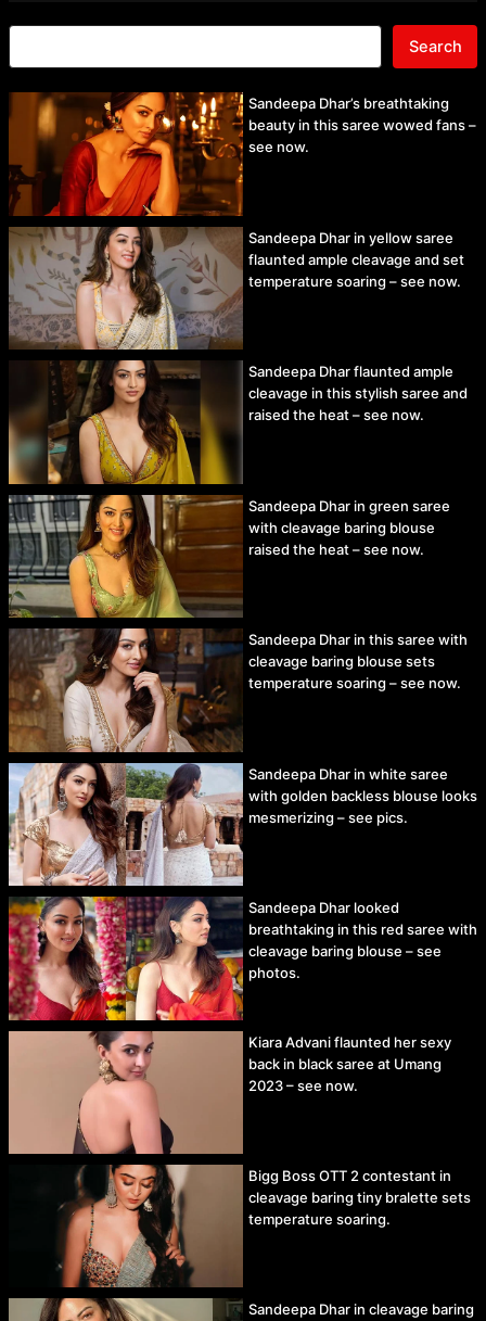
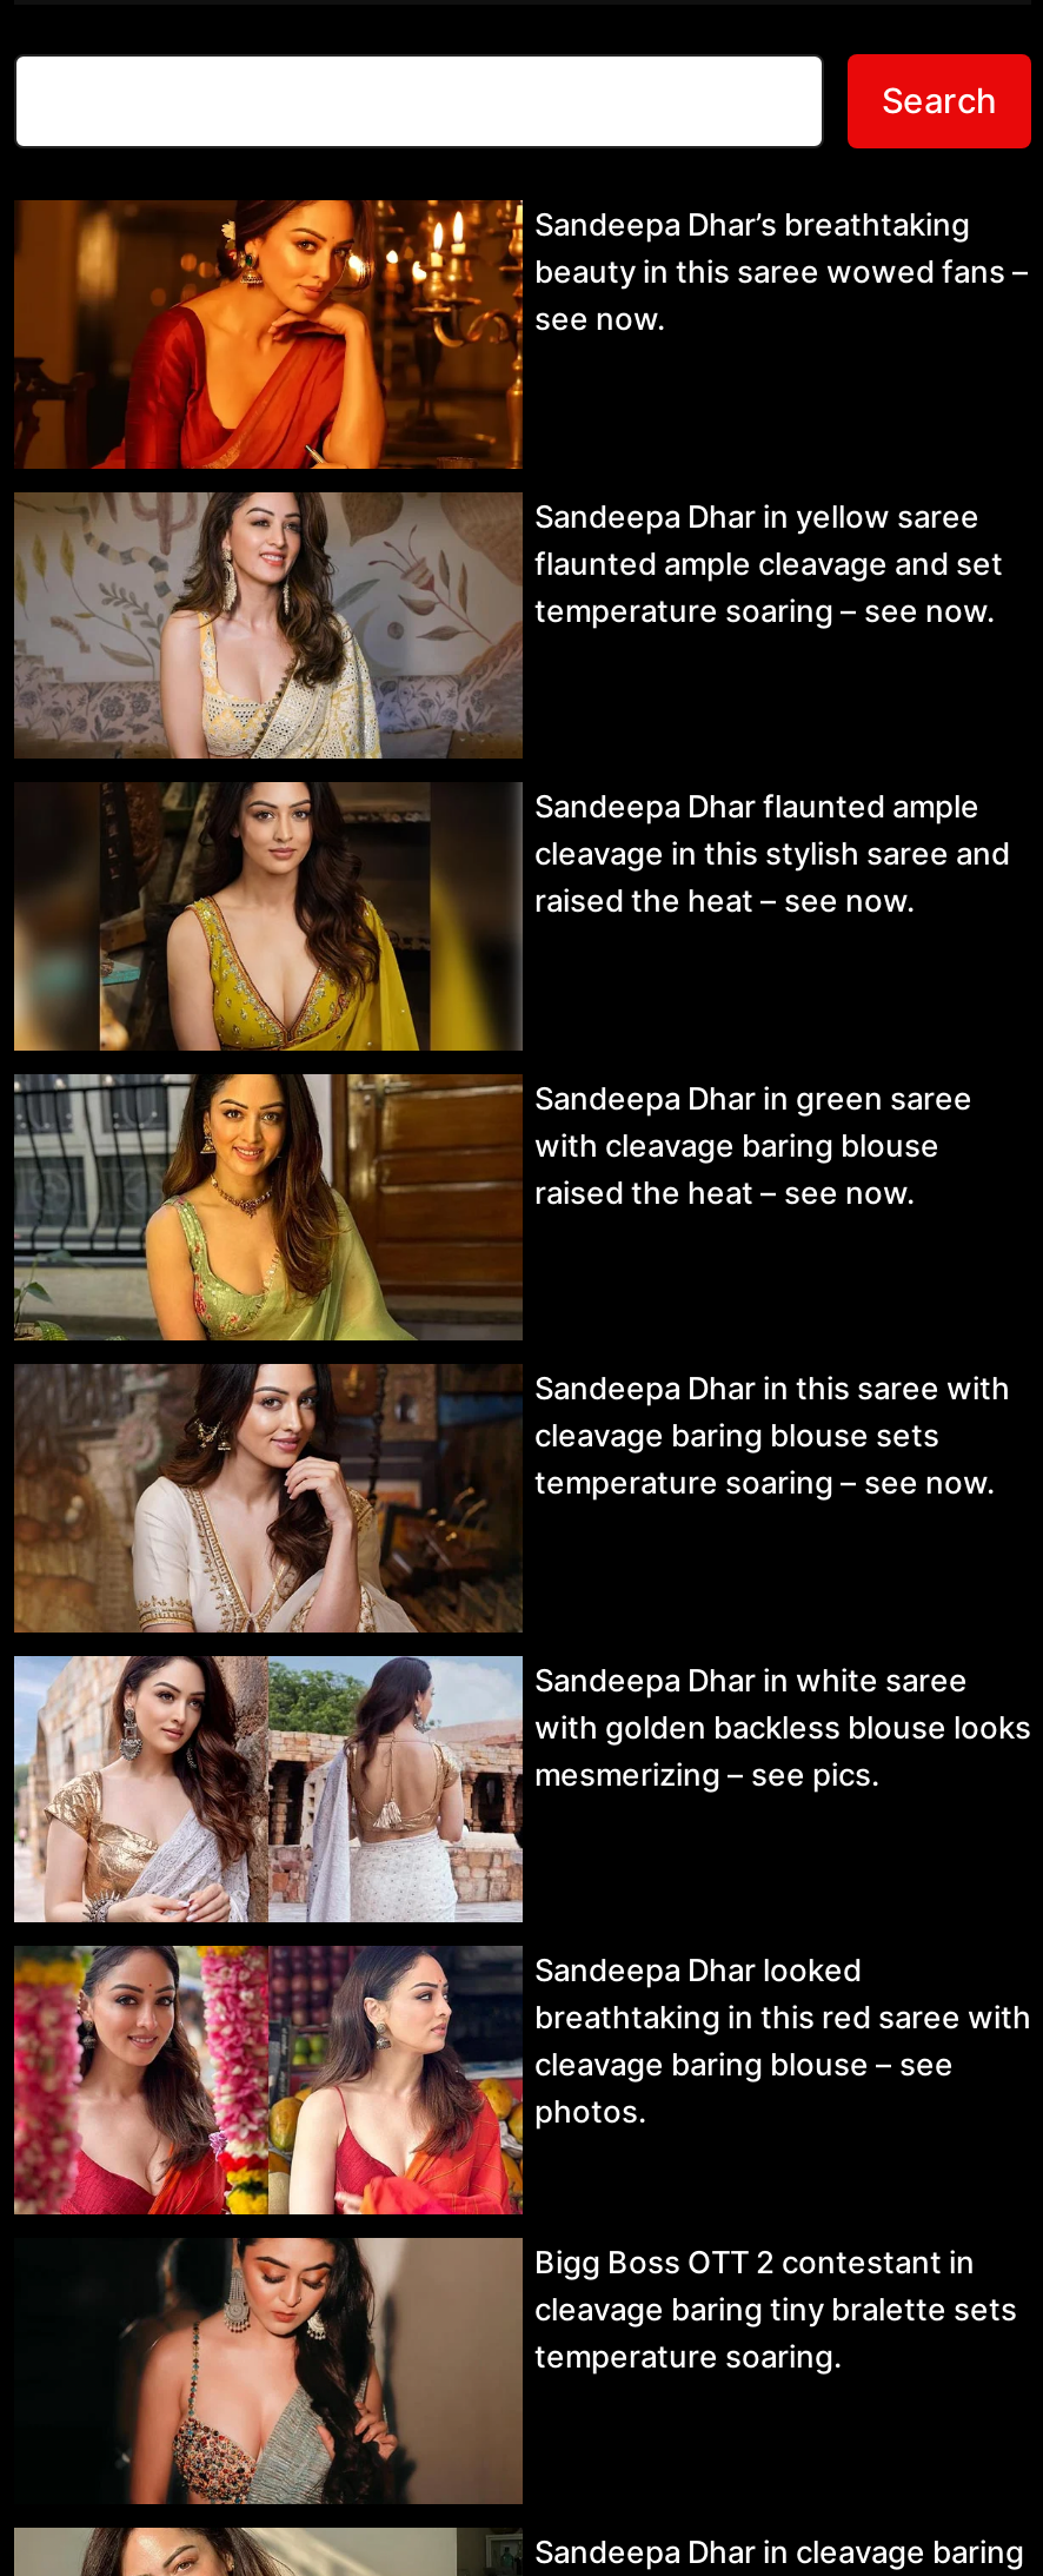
- [image]
- Kiara Advani flaunted her sexy
- back in black saree at Umang
- 2023 – see now.
